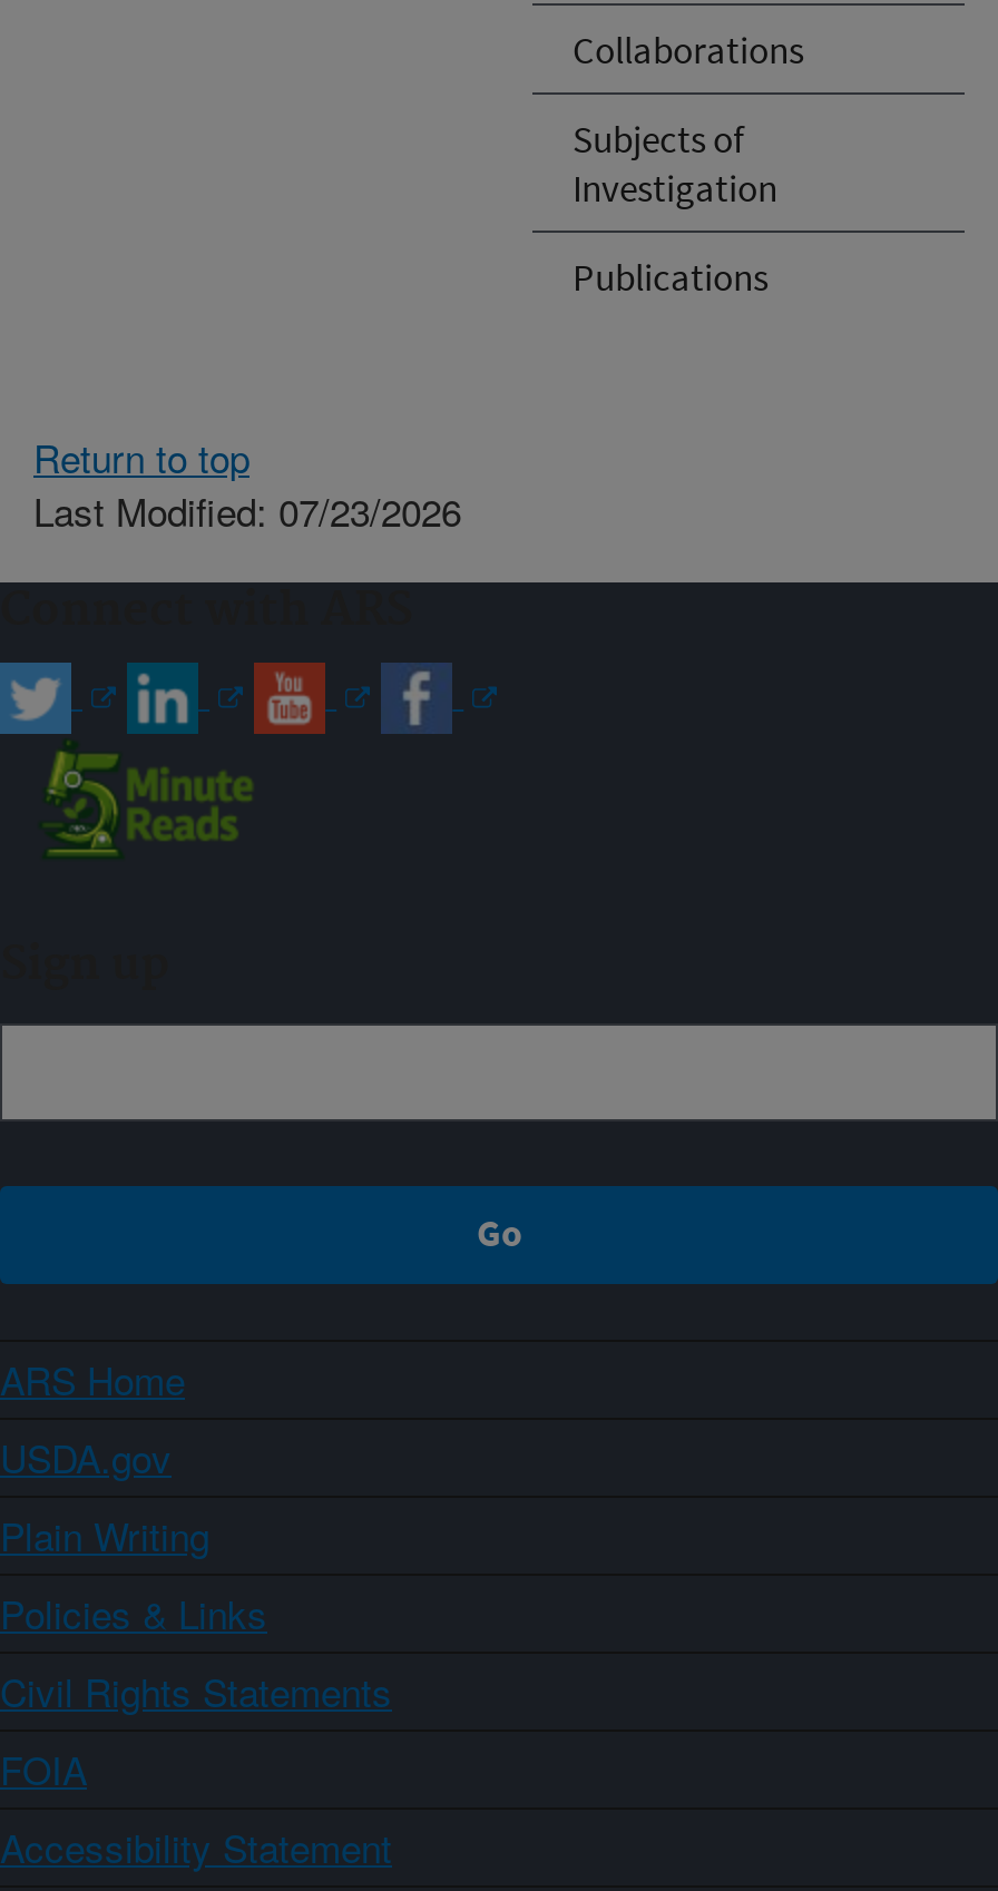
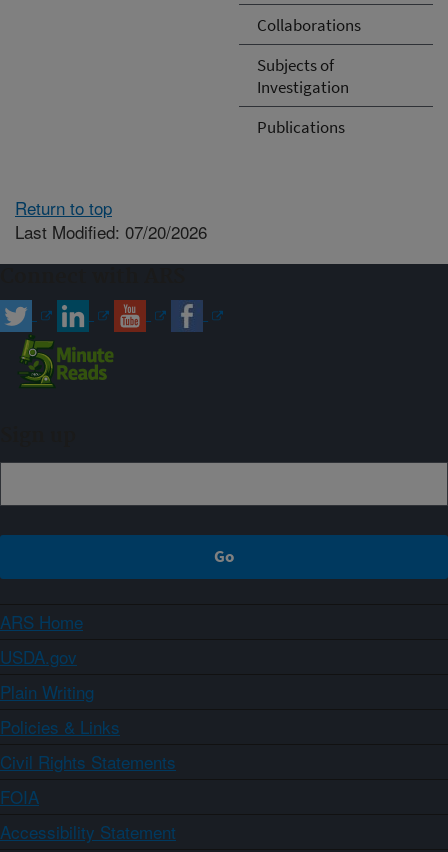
- Last Modified: 07/23/2026
+ Last Modified: 07/20/2026
